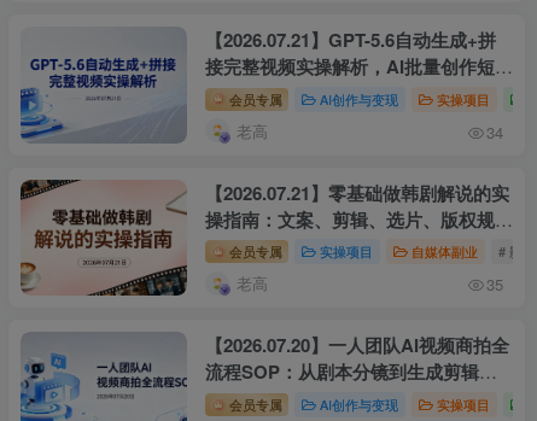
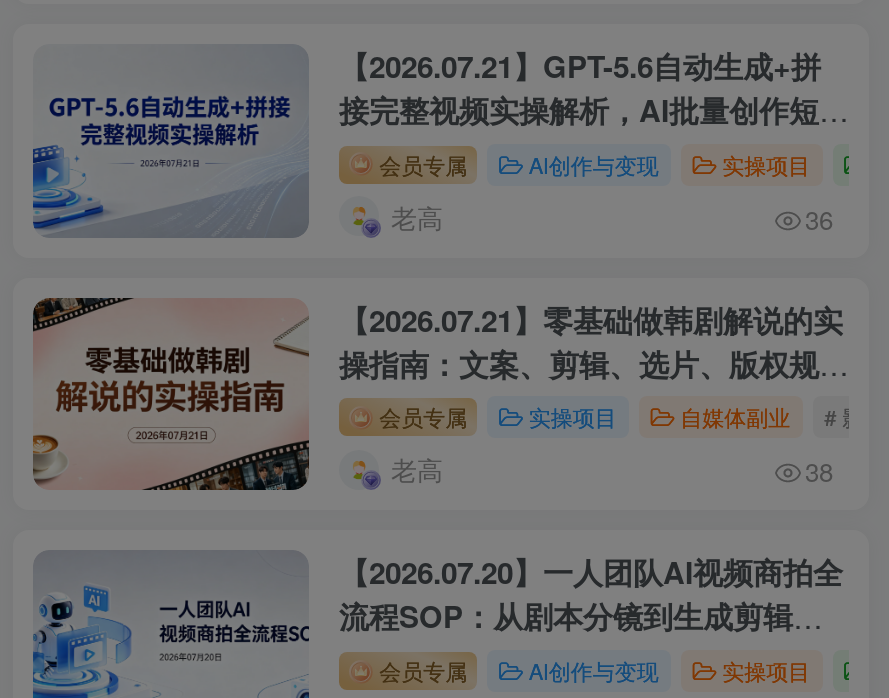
- 34
+ 36

- 35
+ 38
